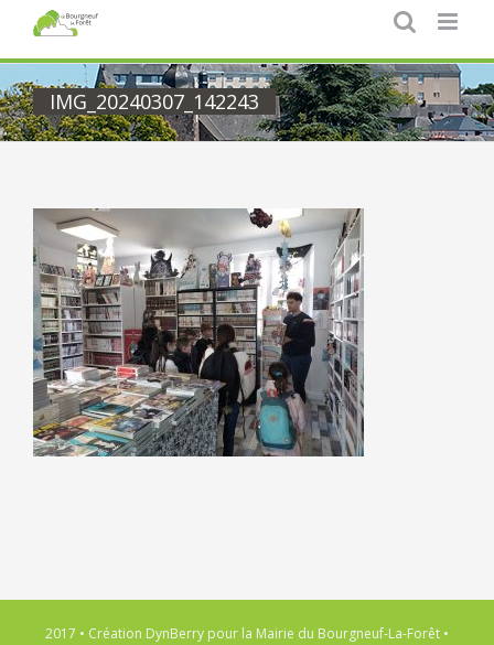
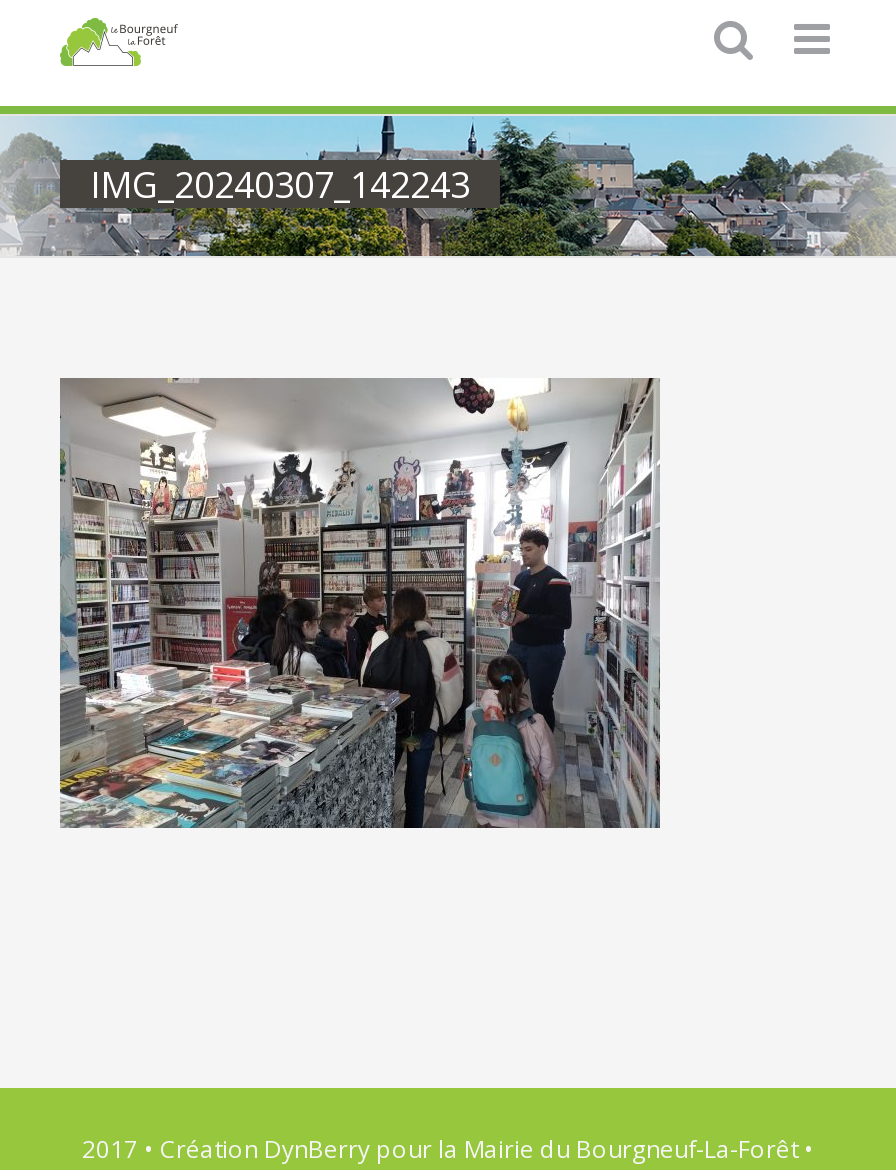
- [image]
+ [image]
